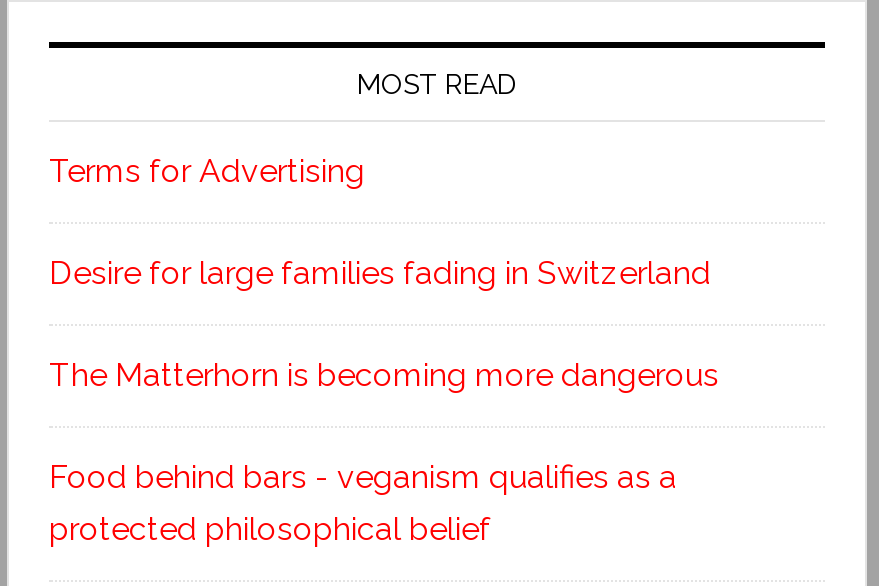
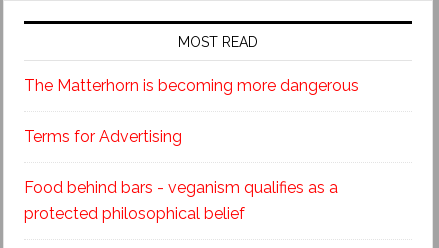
moved down: Terms for Advertising

- Desire for large families fading in Switzerland

moved up: The Matterhorn is becoming more dangerous
